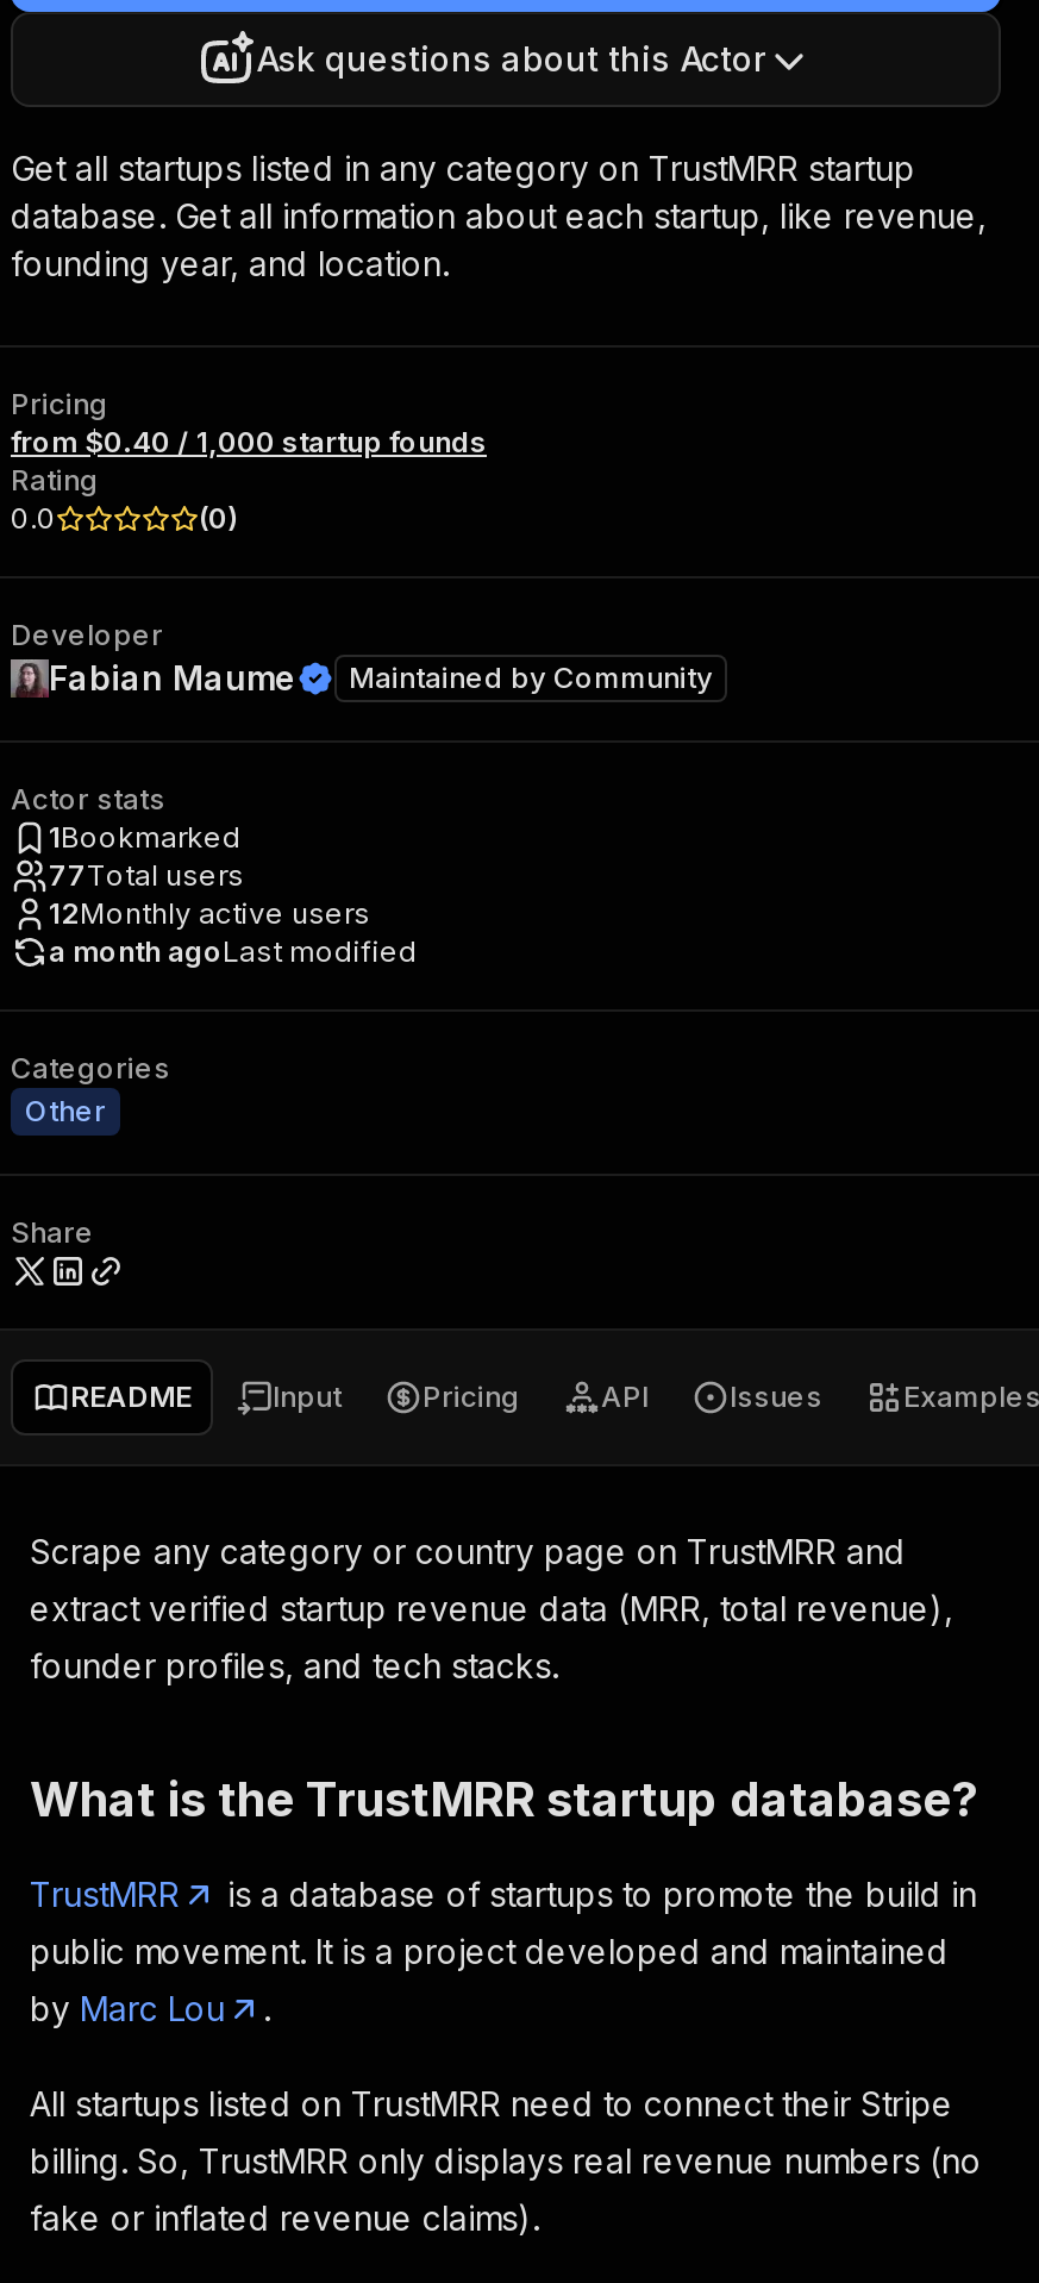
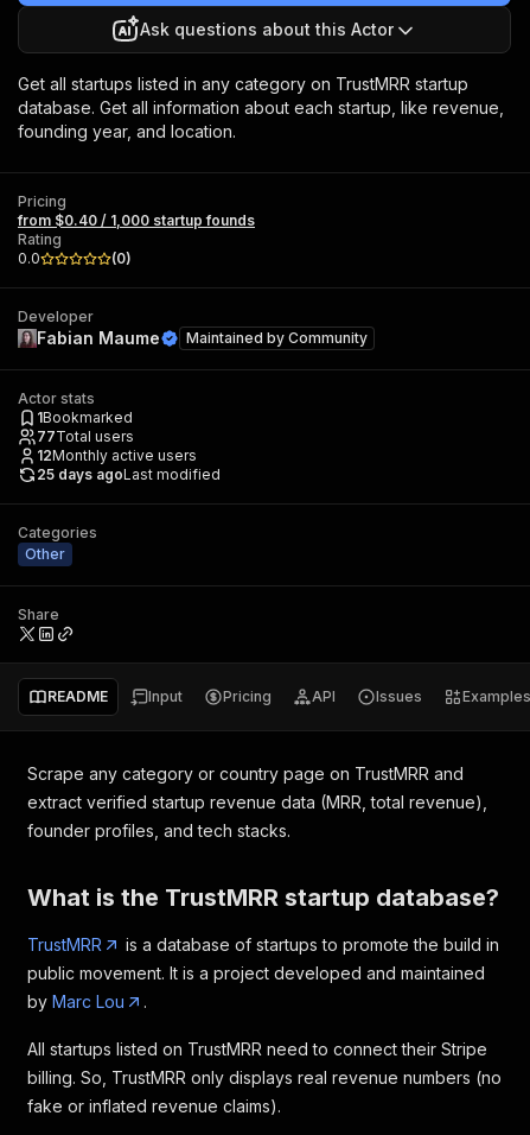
- a month agoLast modified
+ 25 days agoLast modified
